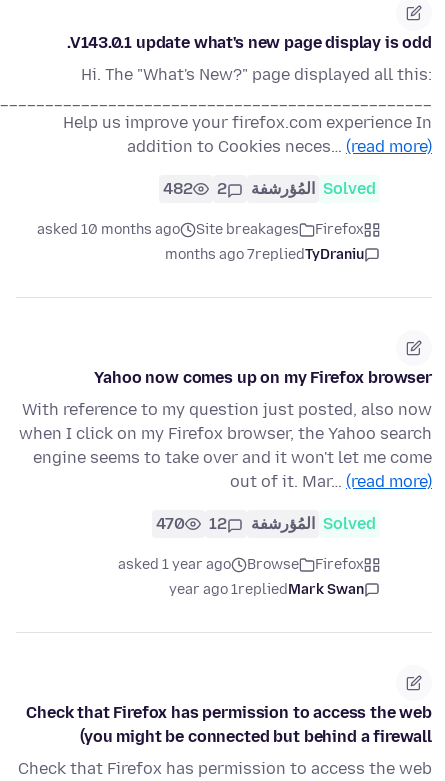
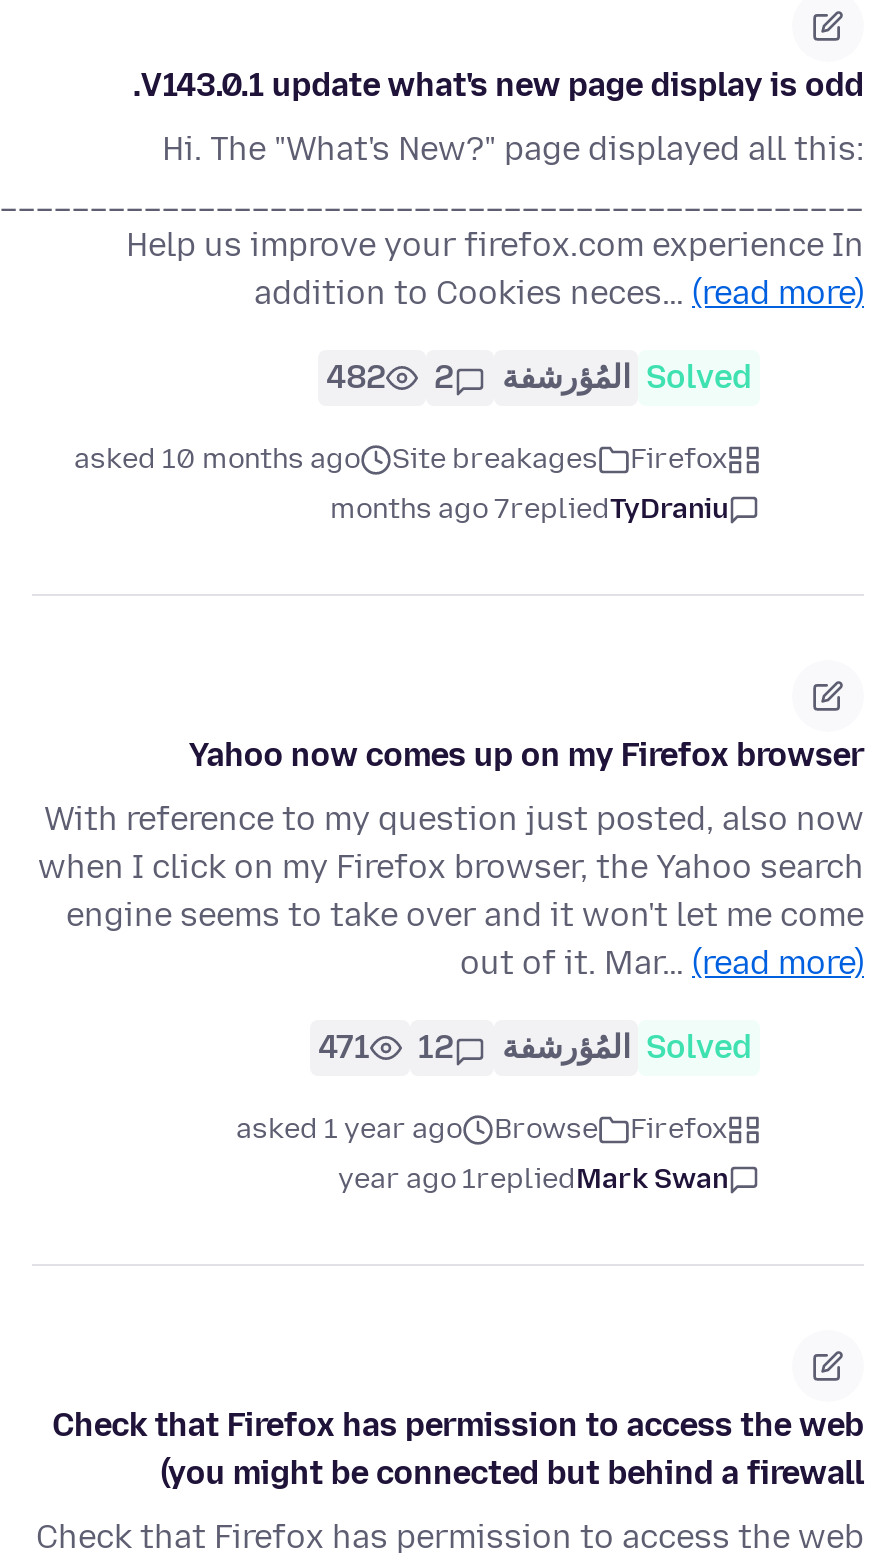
- Solved المُؤرشفة 12 470
+ Solved المُؤرشفة 12 471
